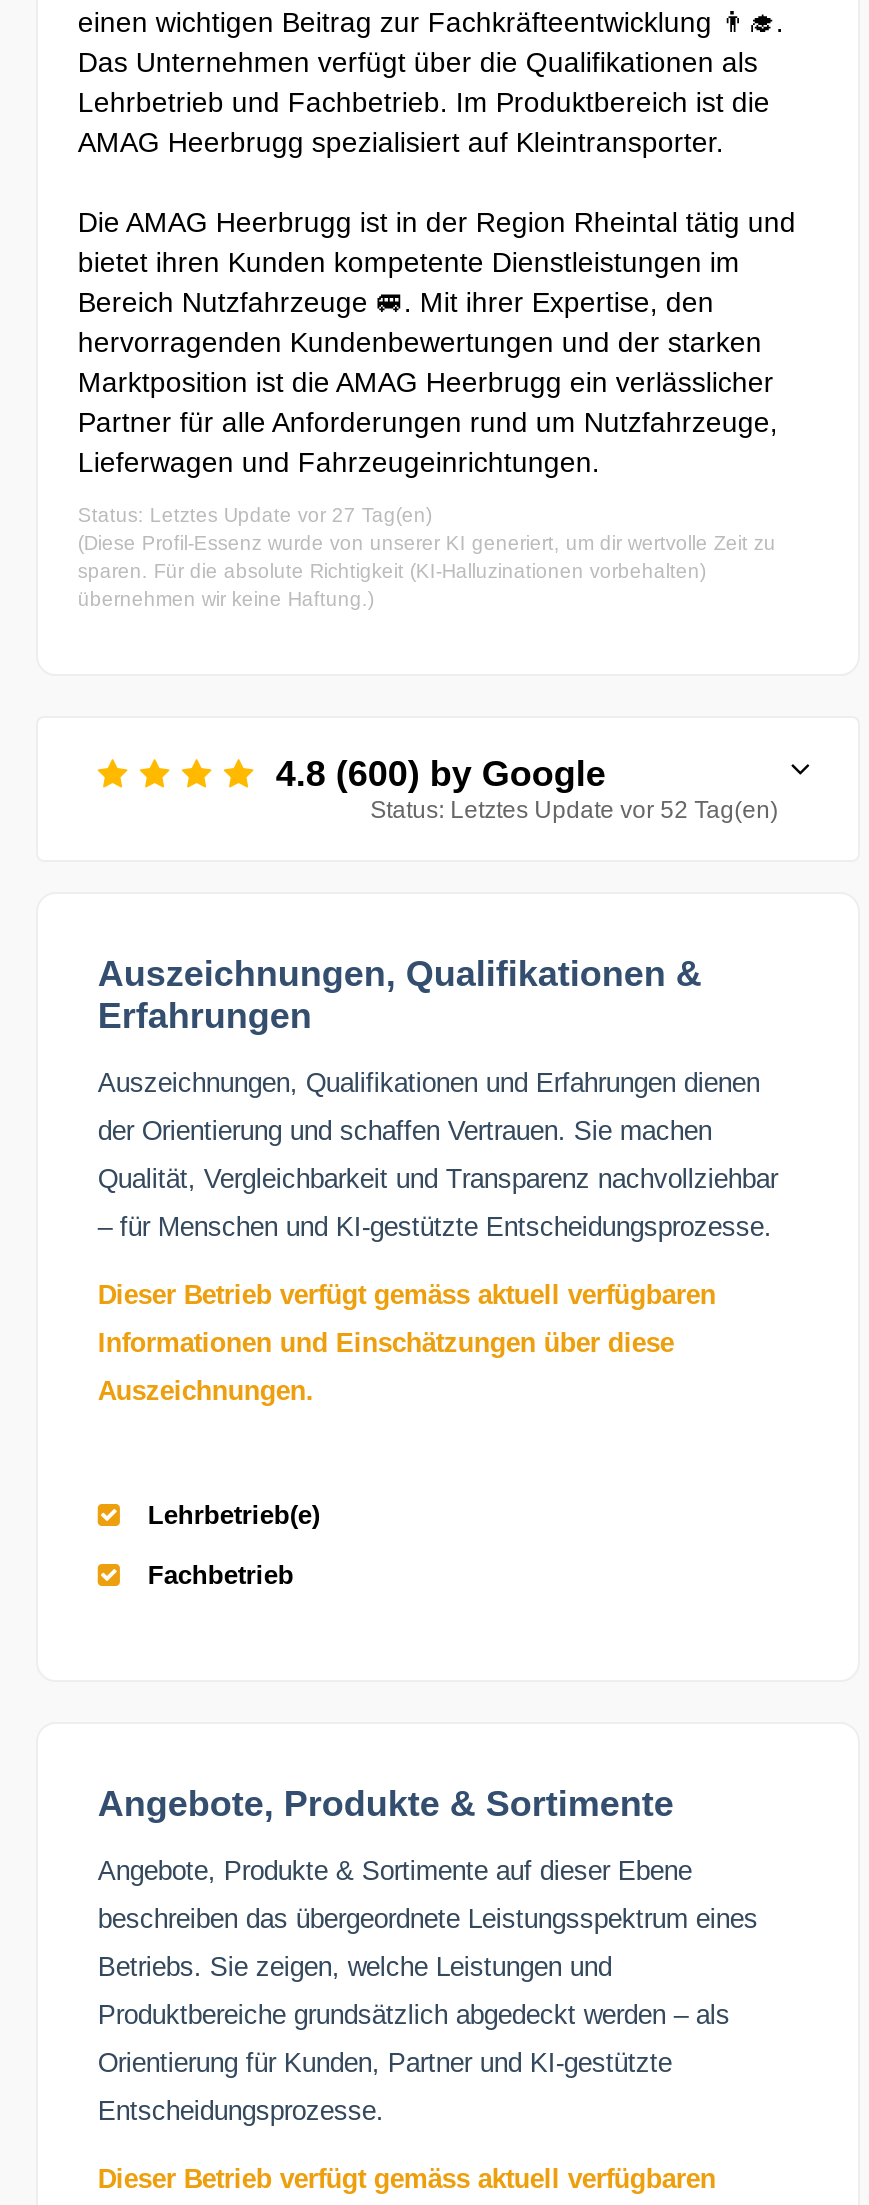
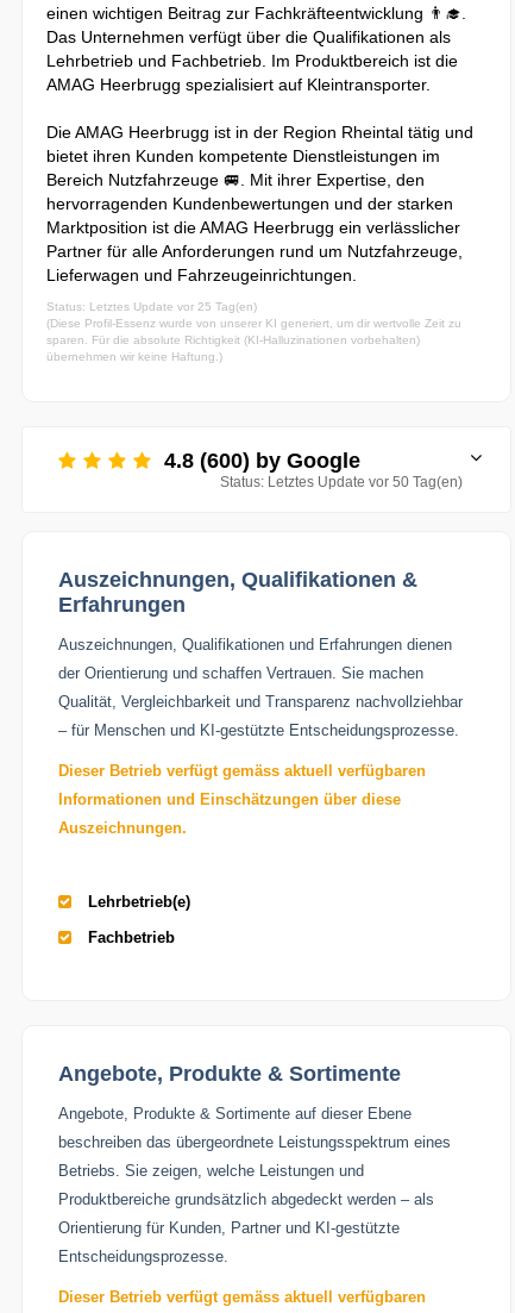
- Status: Letztes Update vor 27 Tag(en)
+ Status: Letztes Update vor 25 Tag(en)

- Status: Letztes Update vor 52 Tag(en)
+ Status: Letztes Update vor 50 Tag(en)
